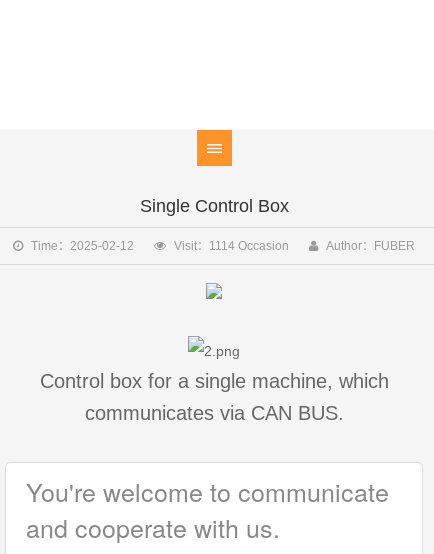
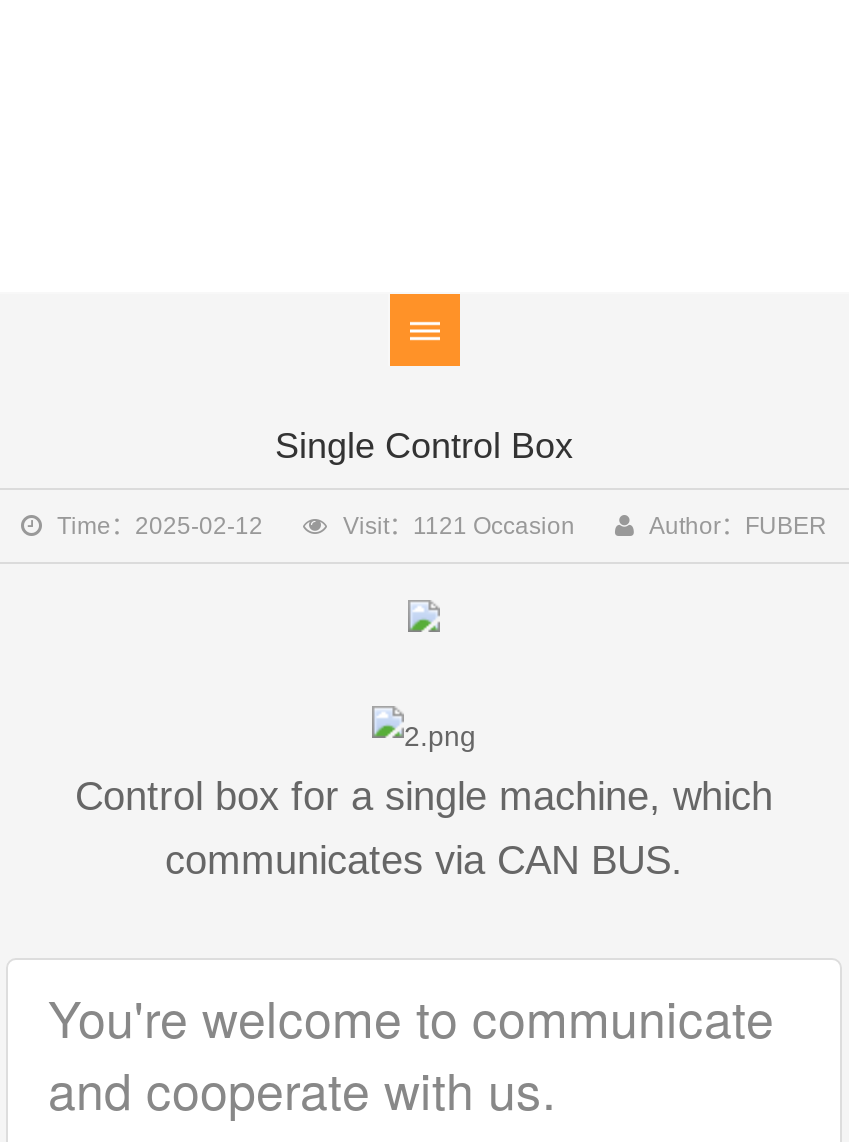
- Visit：1114 Occasion
+ Visit：1121 Occasion
